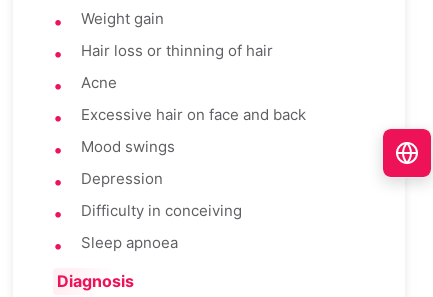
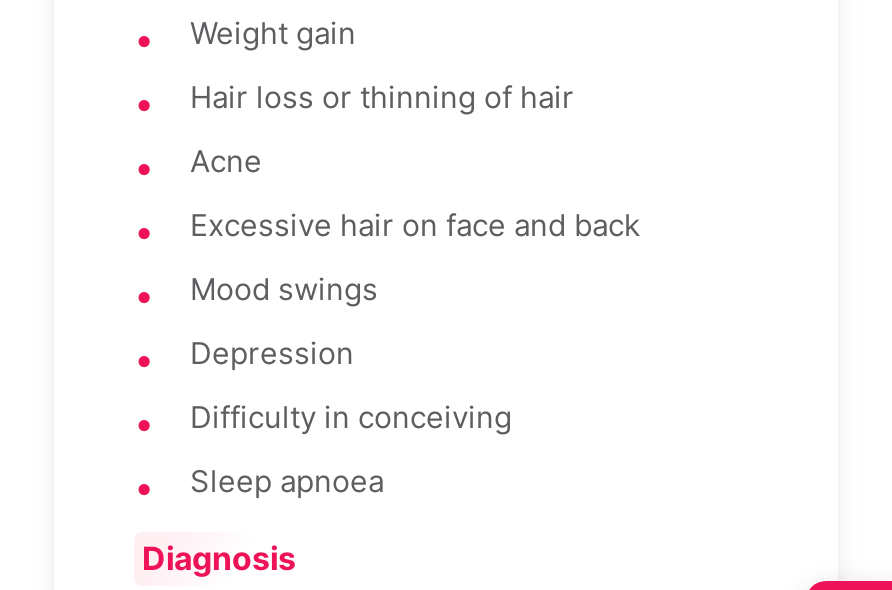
- [image]
